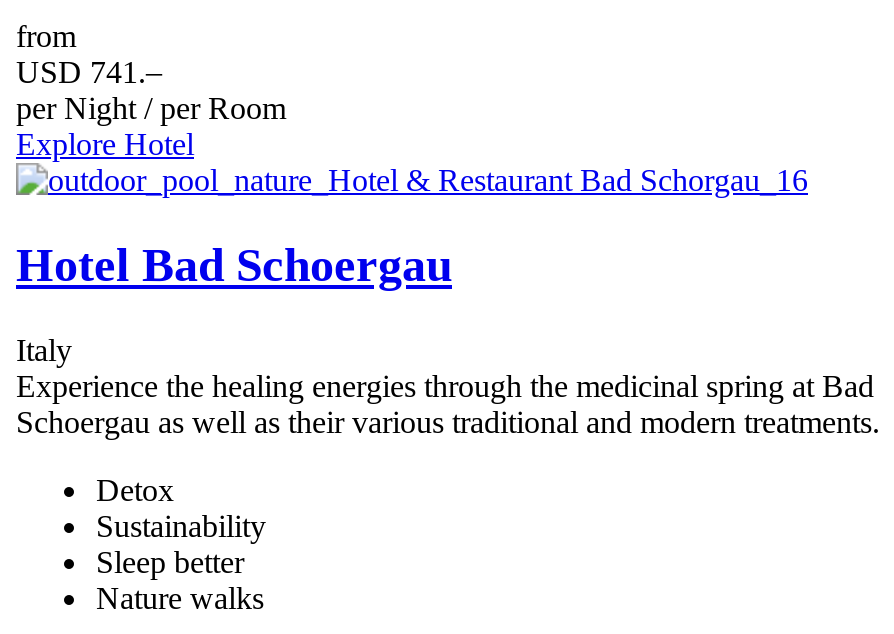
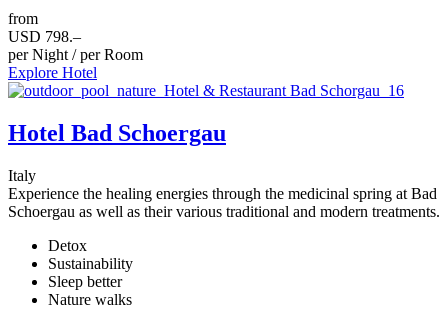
- USD 741.–
+ USD 798.–
